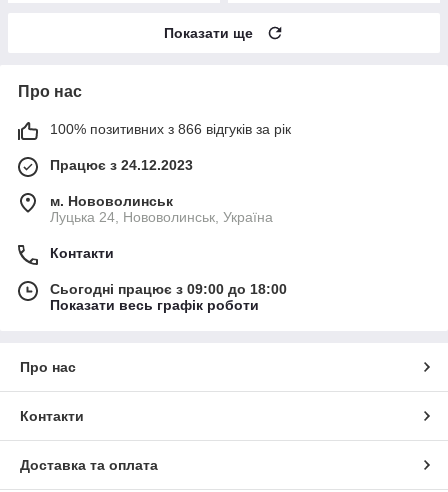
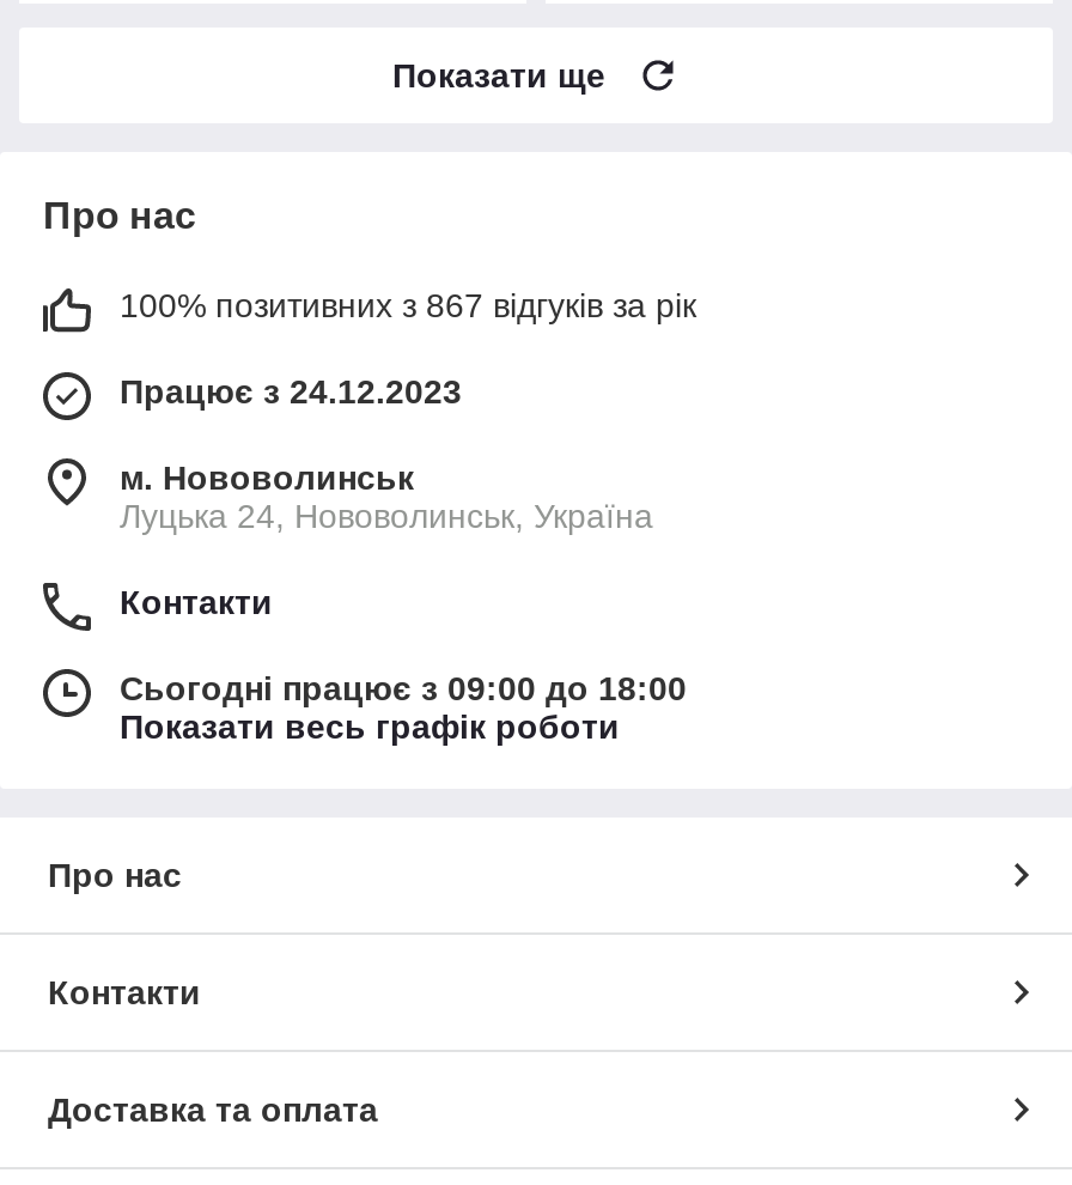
- 100% позитивних з 866 відгуків за рік
+ 100% позитивних з 867 відгуків за рік
